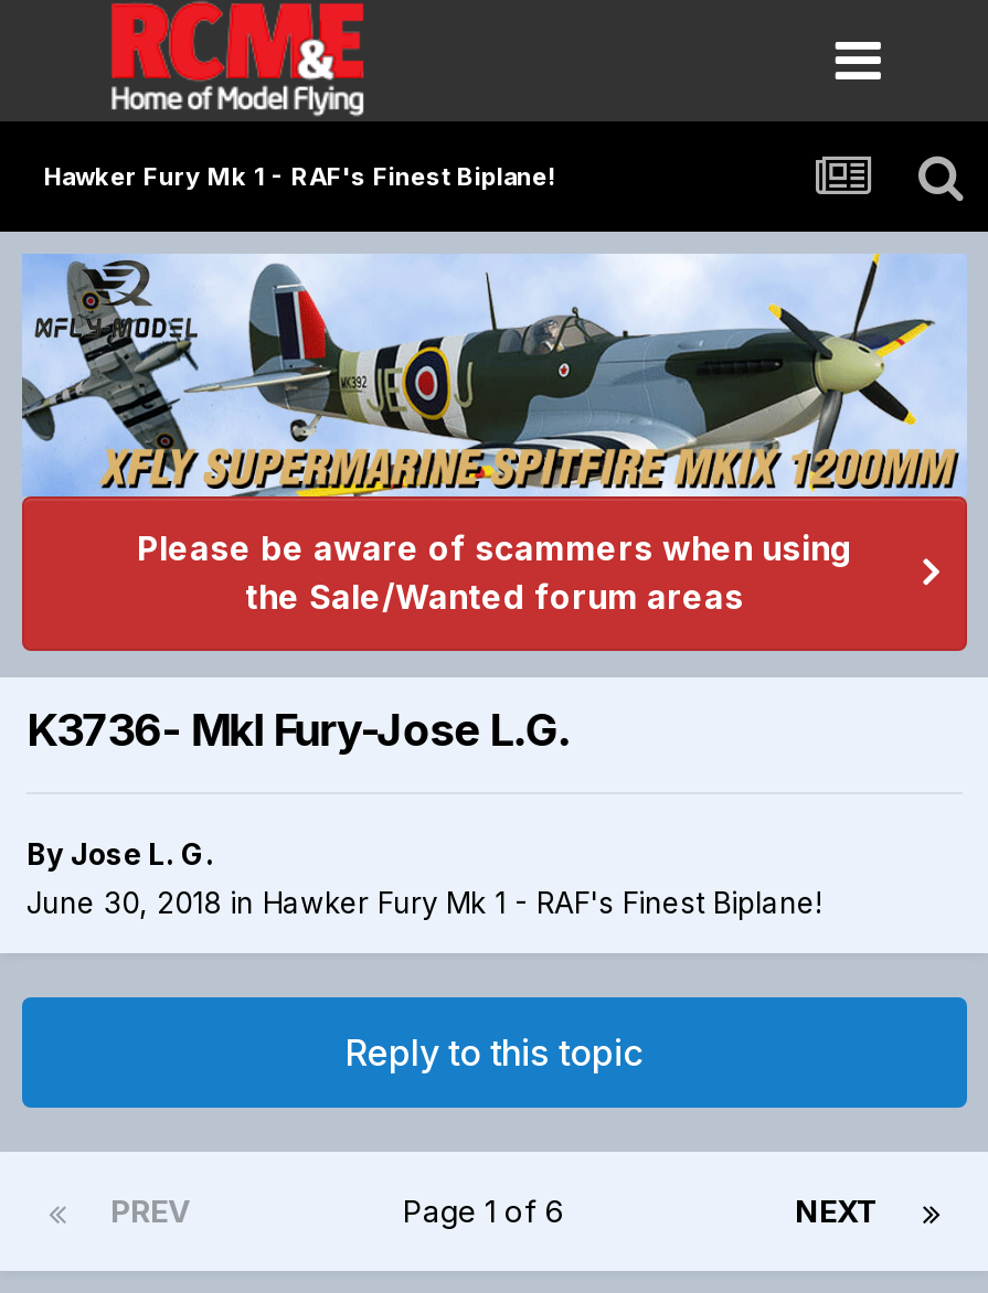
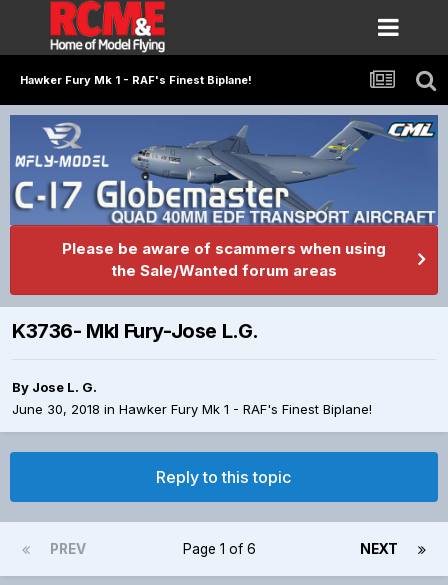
- [image]
+ [image]
